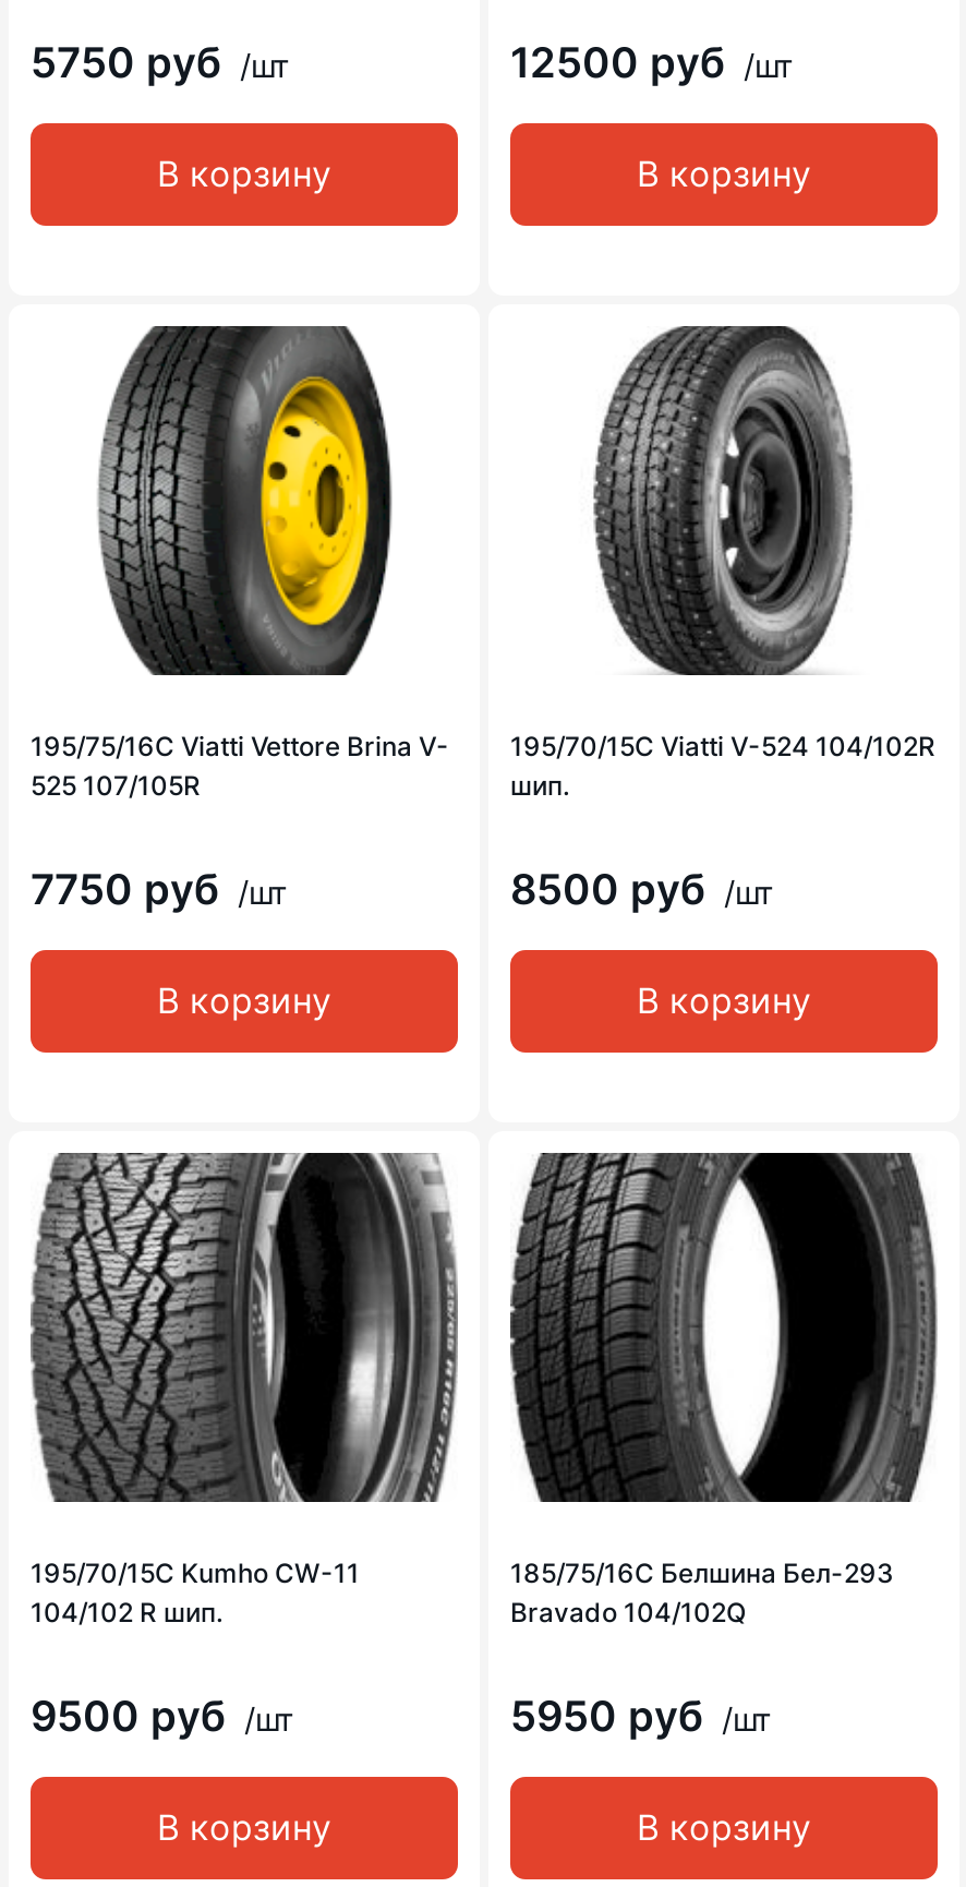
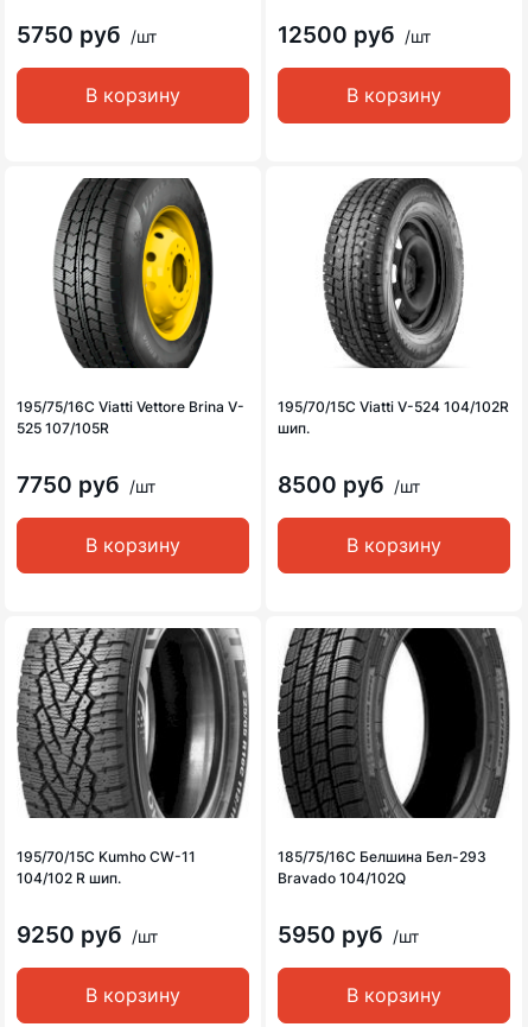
- 9500 руб /шт
+ 9250 руб /шт
